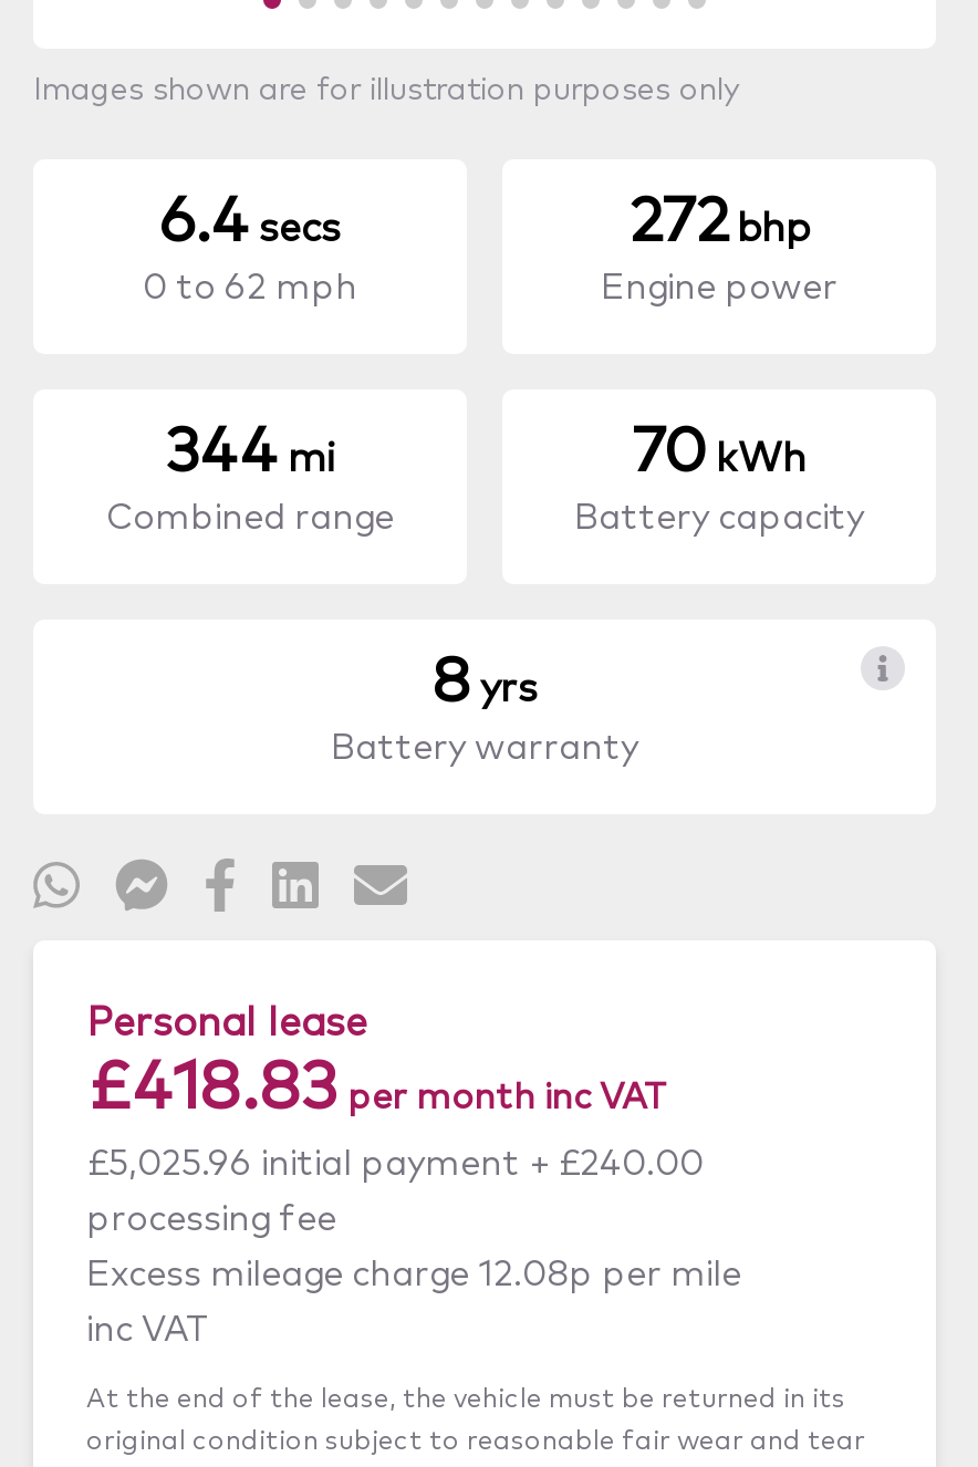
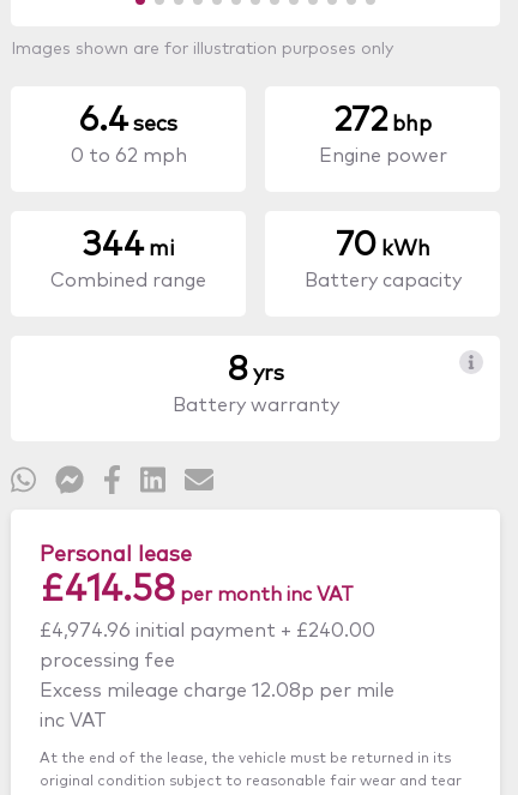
- £418.83 per month inc VAT
+ £414.58 per month inc VAT

- £5,025.96 initial payment + £240.00
+ £4,974.96 initial payment + £240.00
